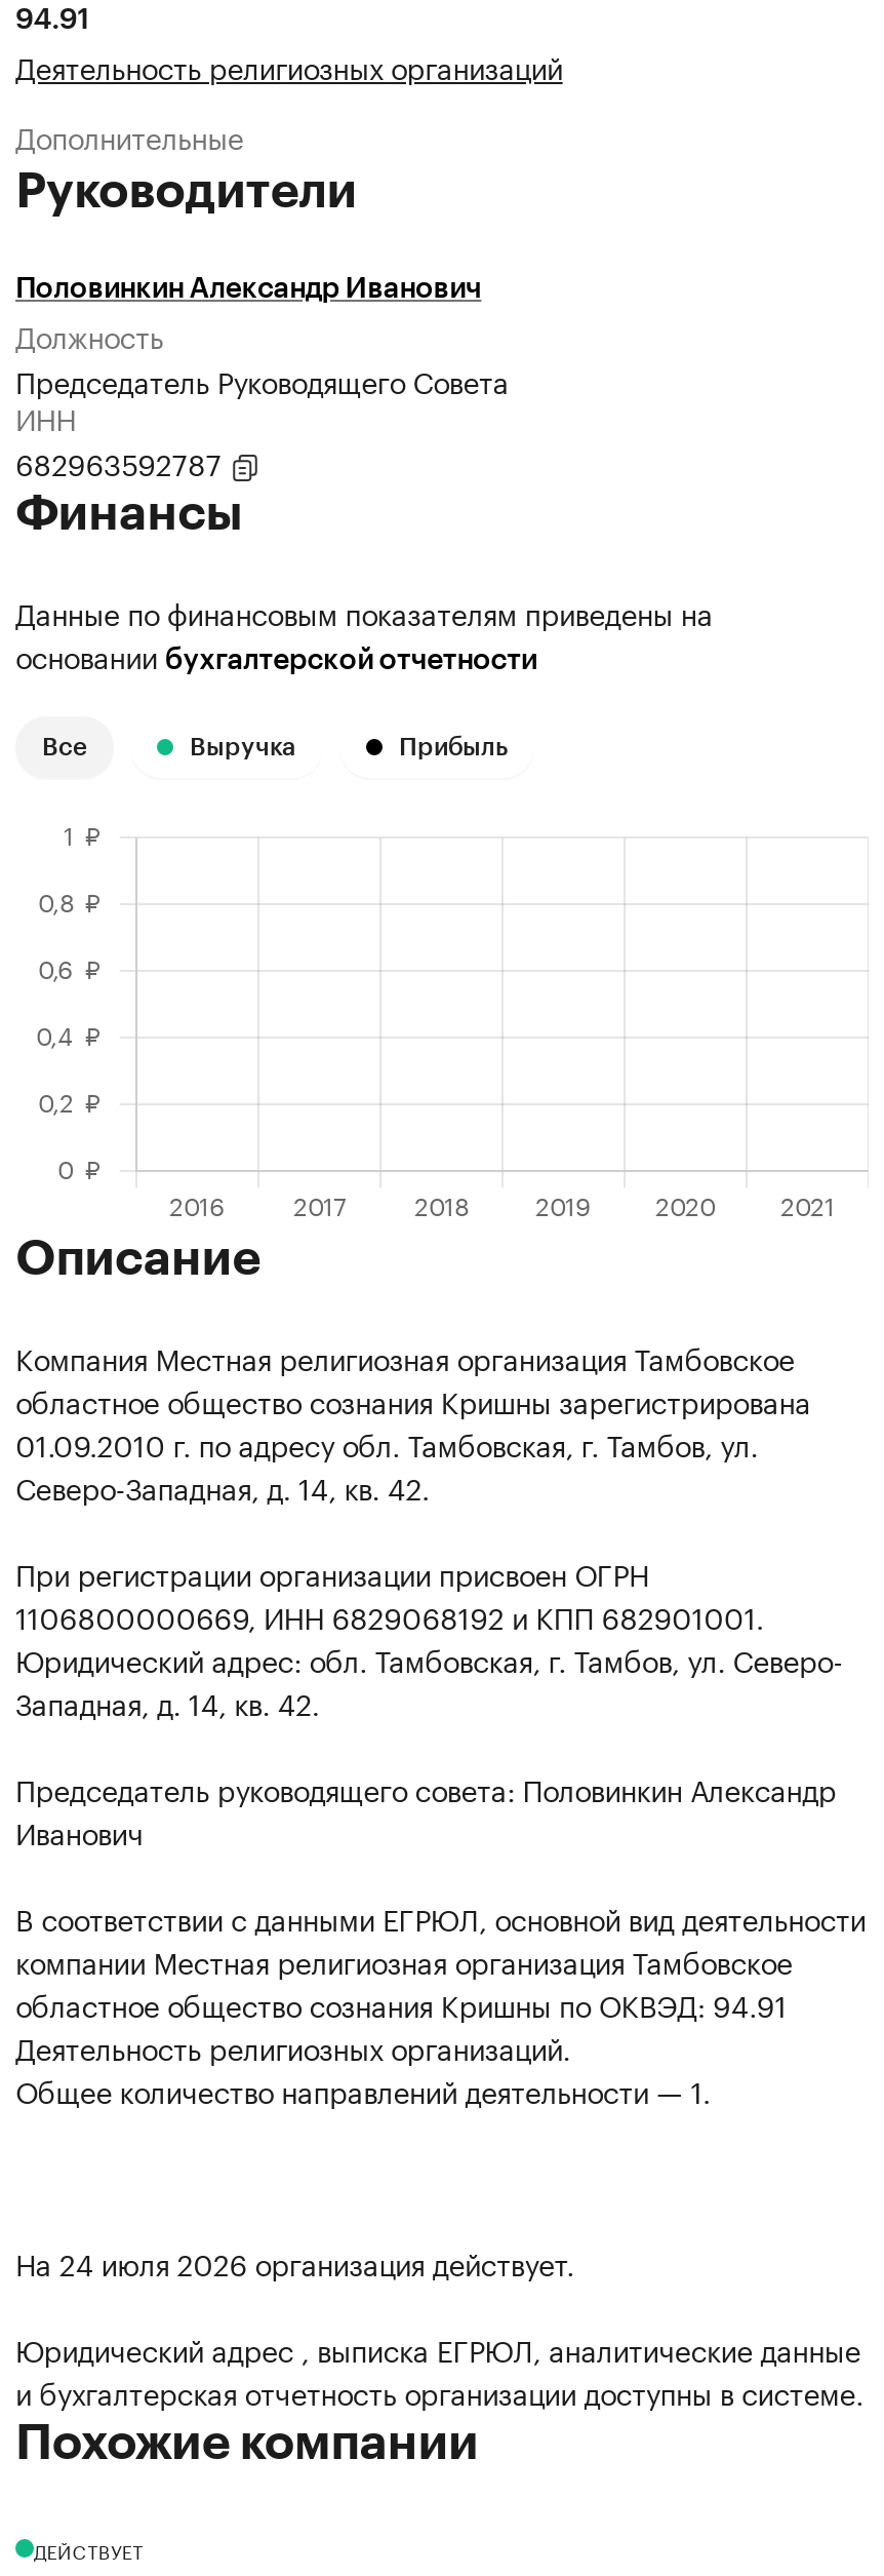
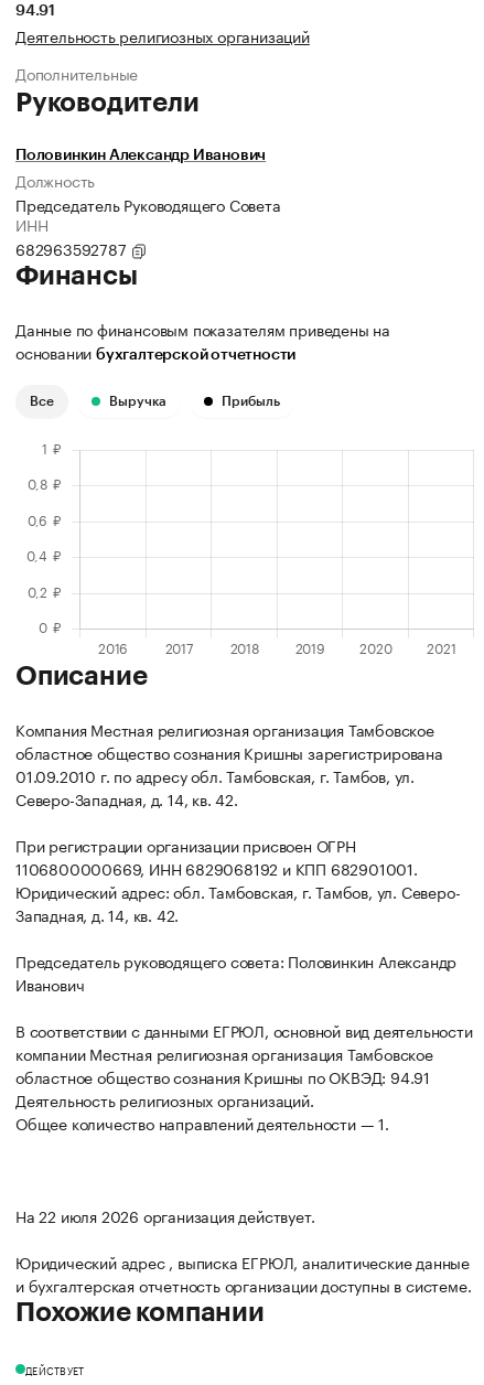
- На 24 июля 2026 организация действует.
+ На 22 июля 2026 организация действует.
